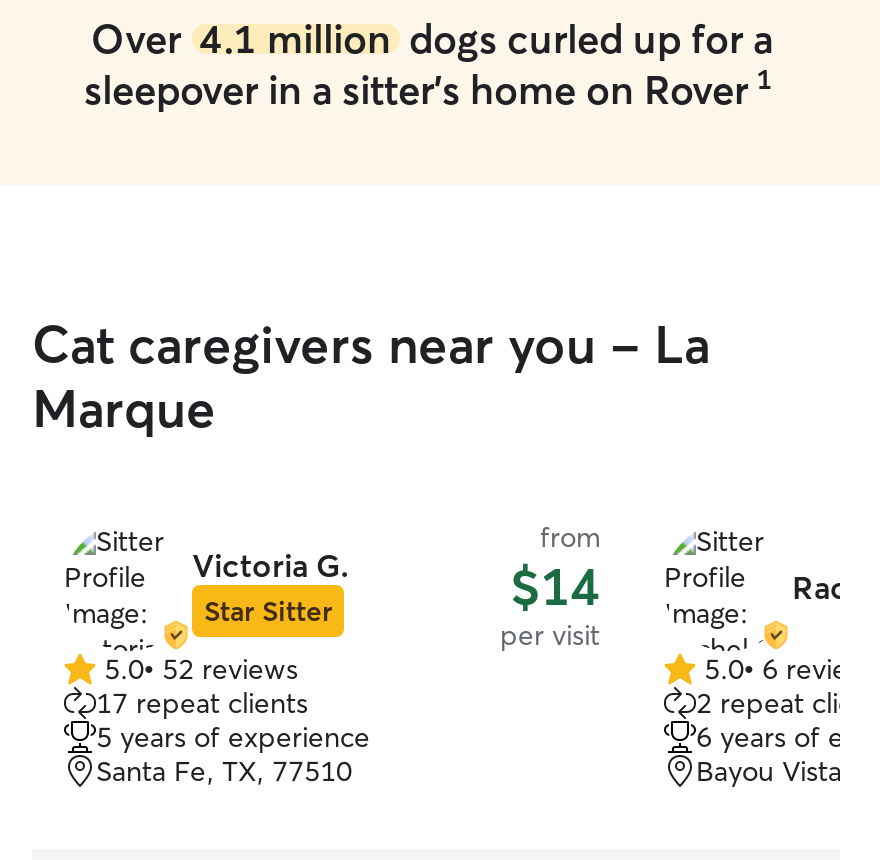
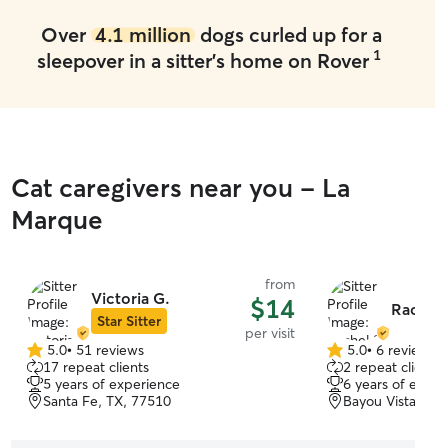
- 5.0• 52 reviews
+ 5.0• 51 reviews
